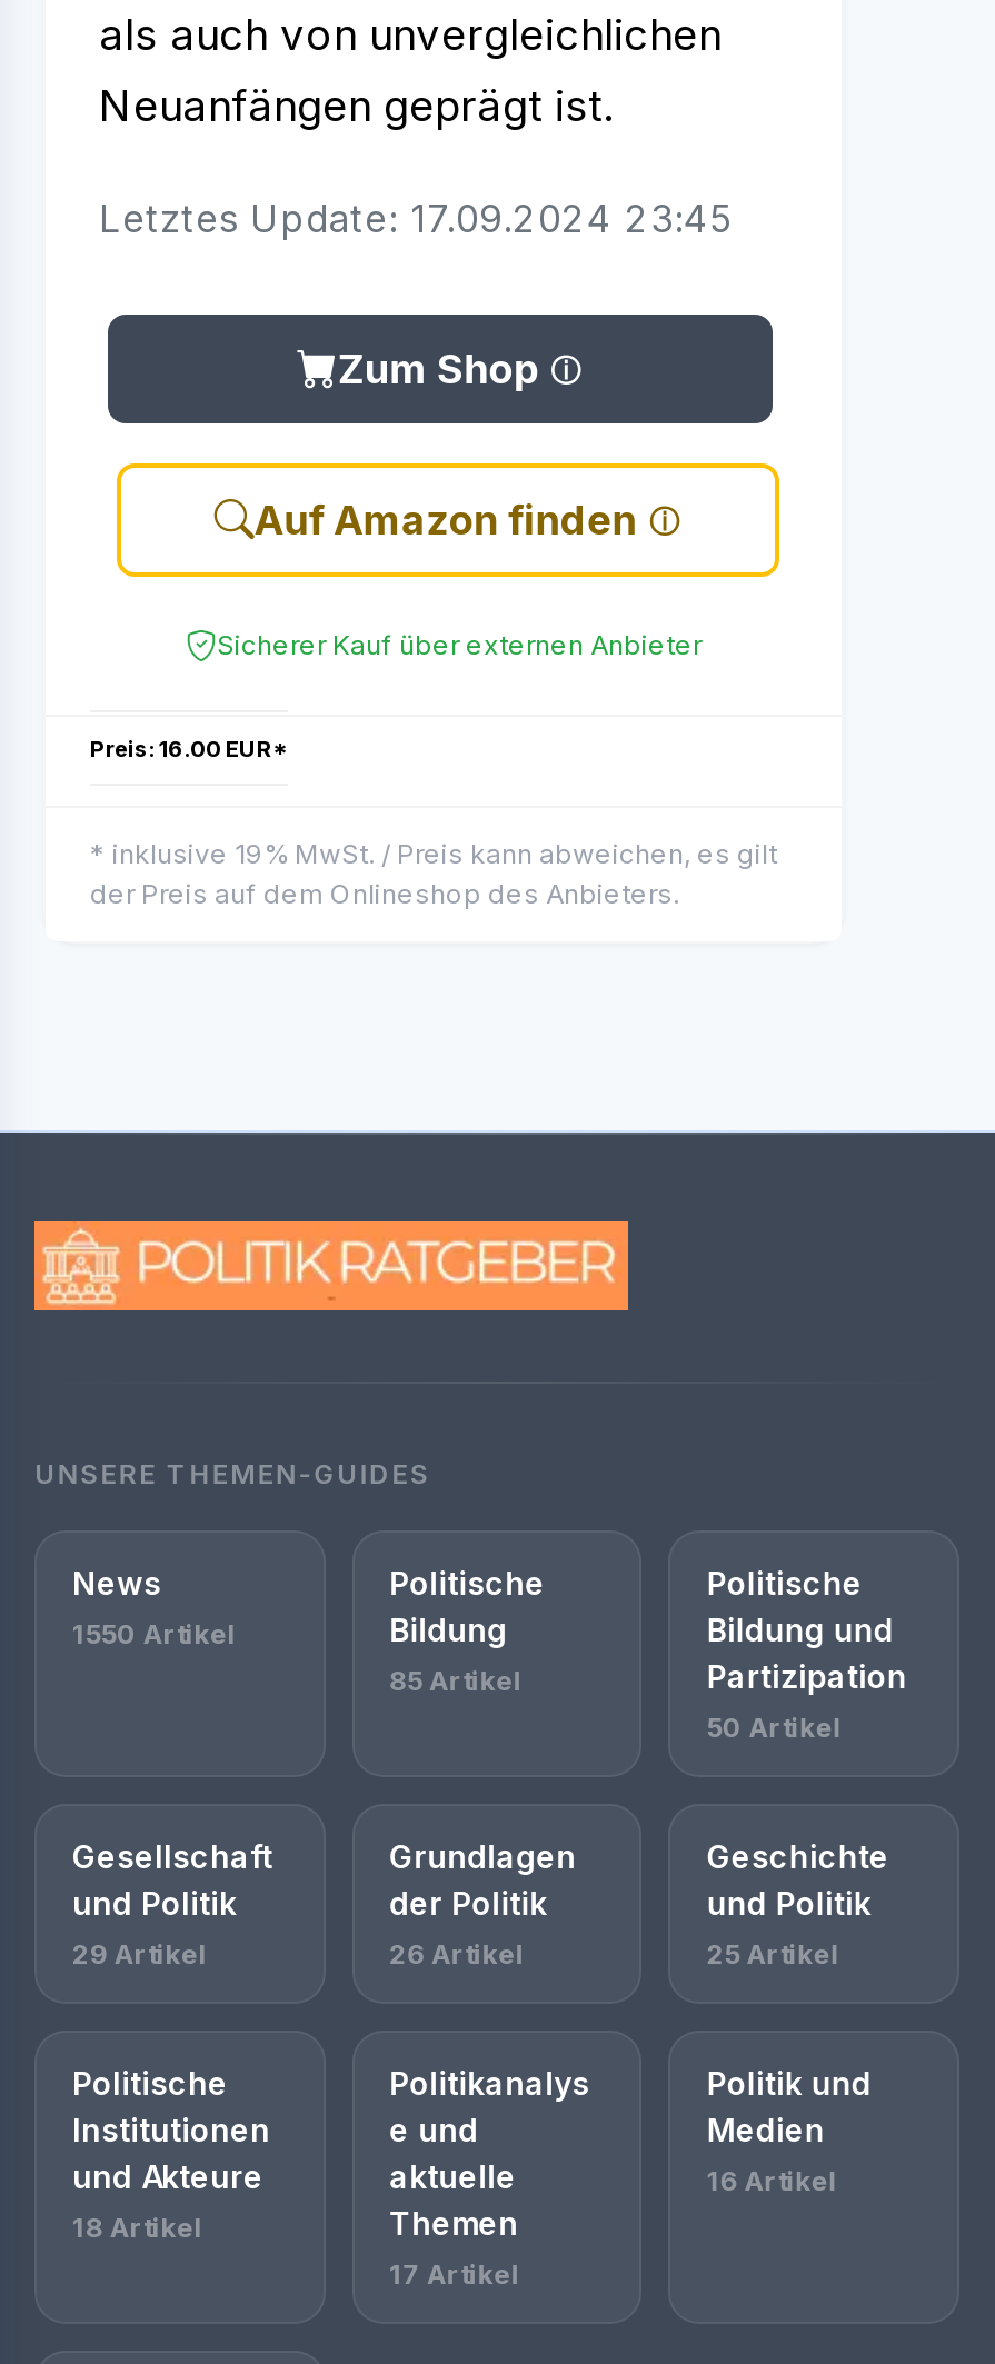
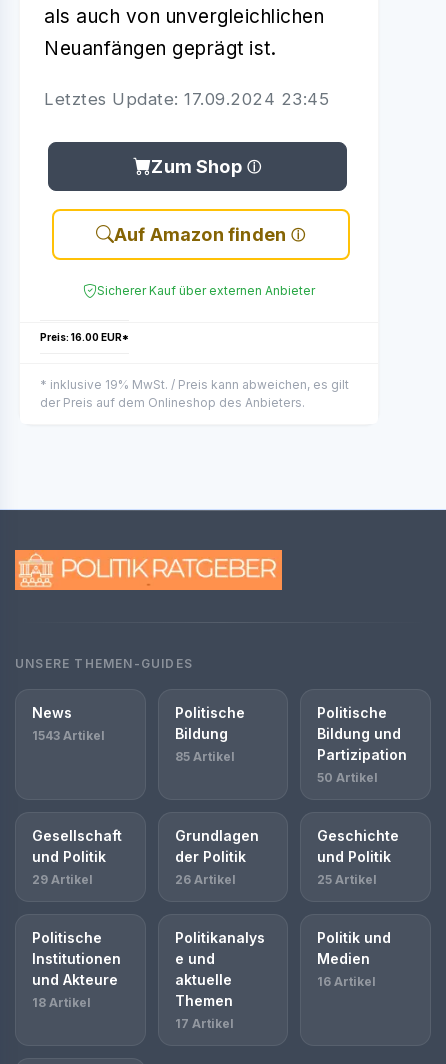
- 1550 Artikel
+ 1543 Artikel
